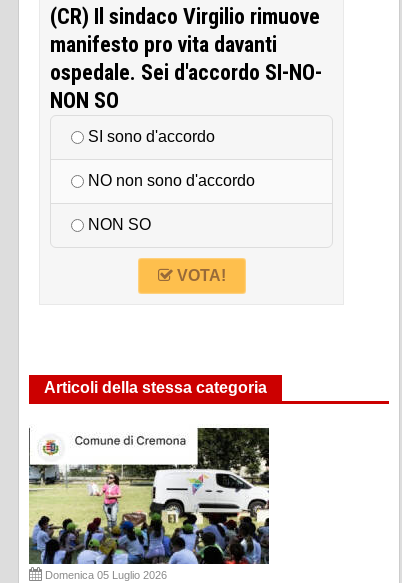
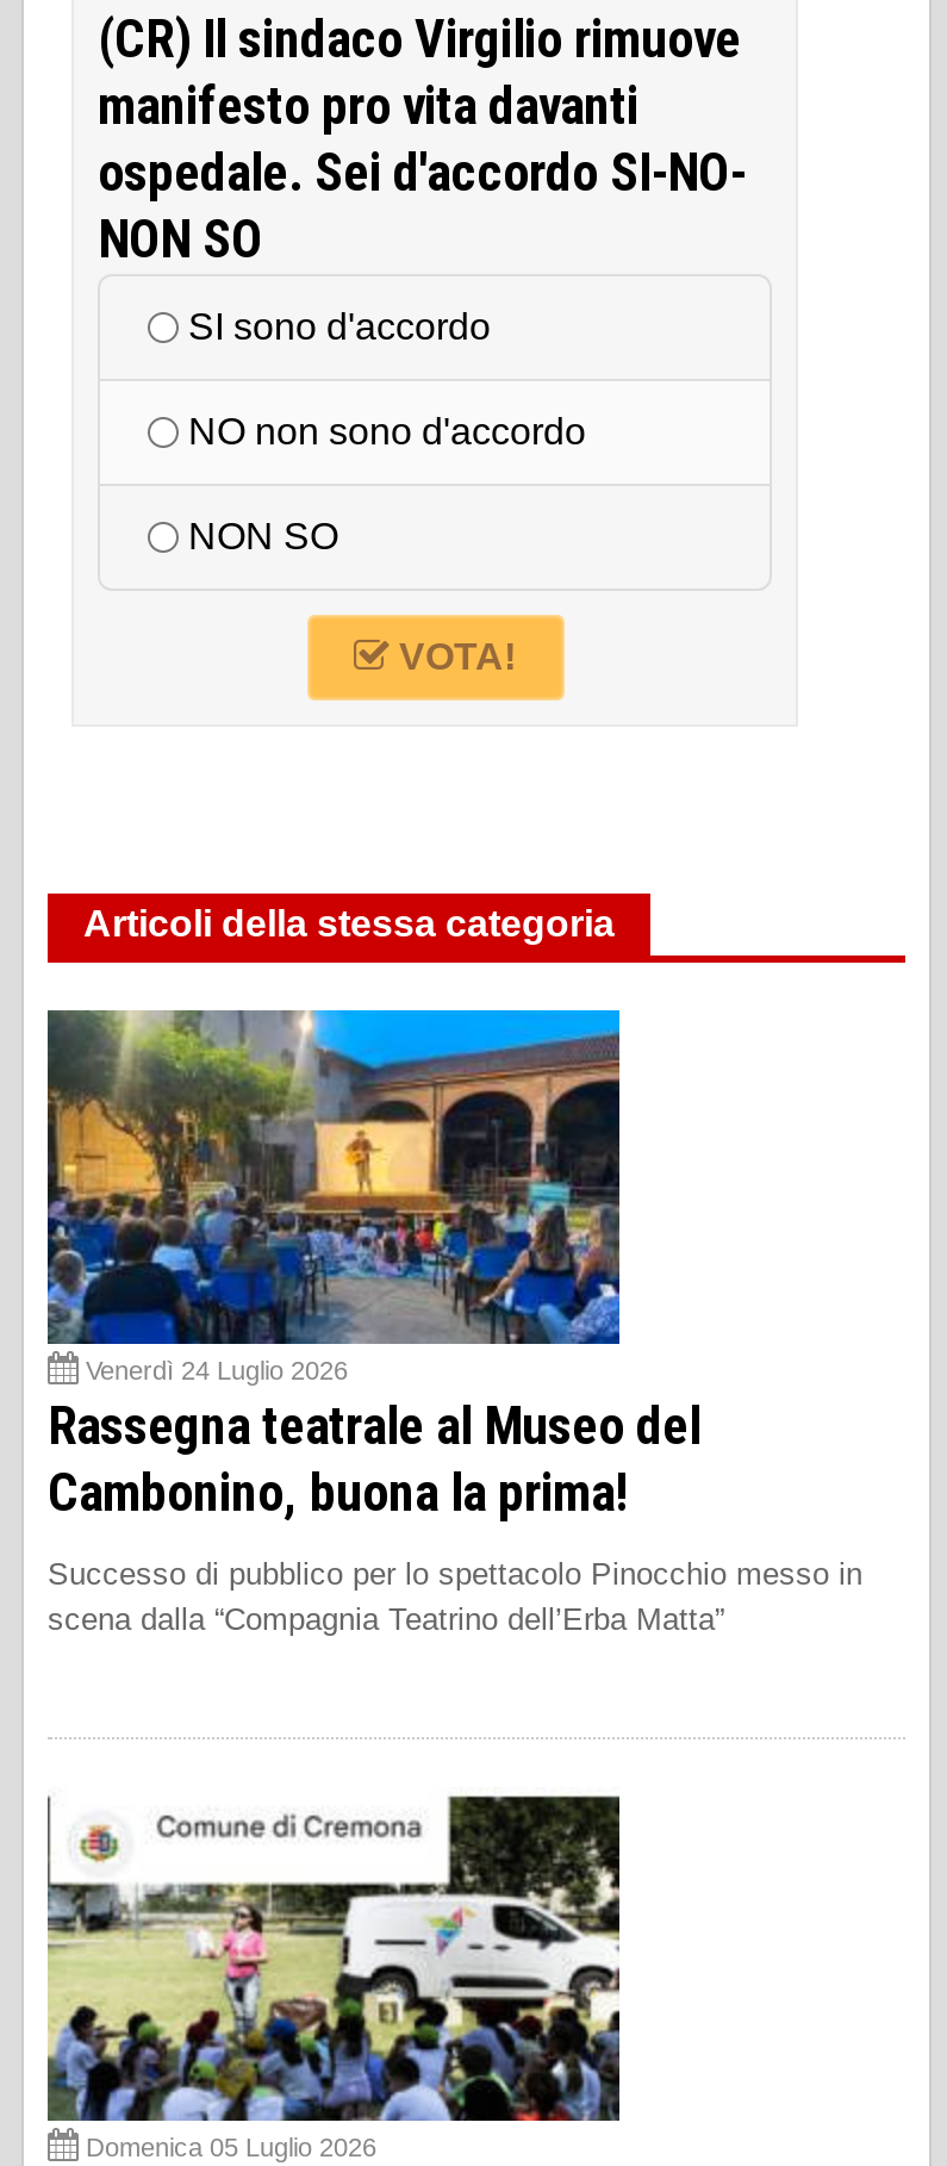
+ [image]
+ Venerdì 24 Luglio 2026
+ Rassegna teatrale al Museo del
+ Cambonino, buona la prima!
+ Successo di pubblico per lo spettacolo Pinocchio messo in
+ scena dalla “Compagnia Teatrino dell’Erba Matta”
